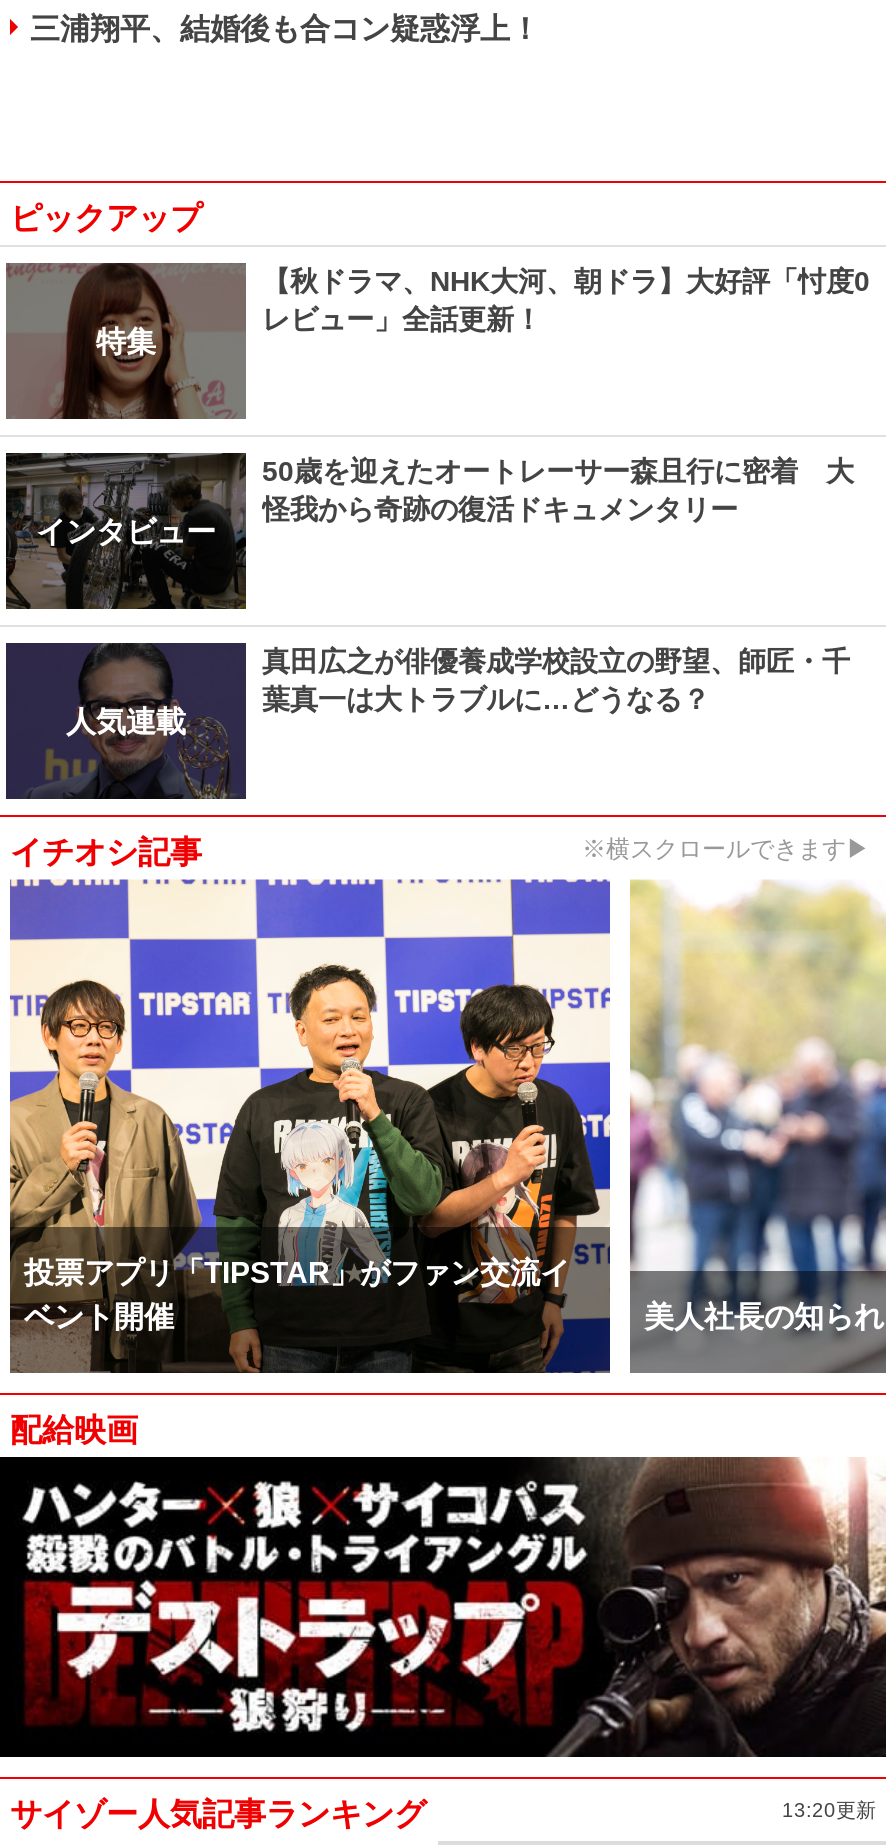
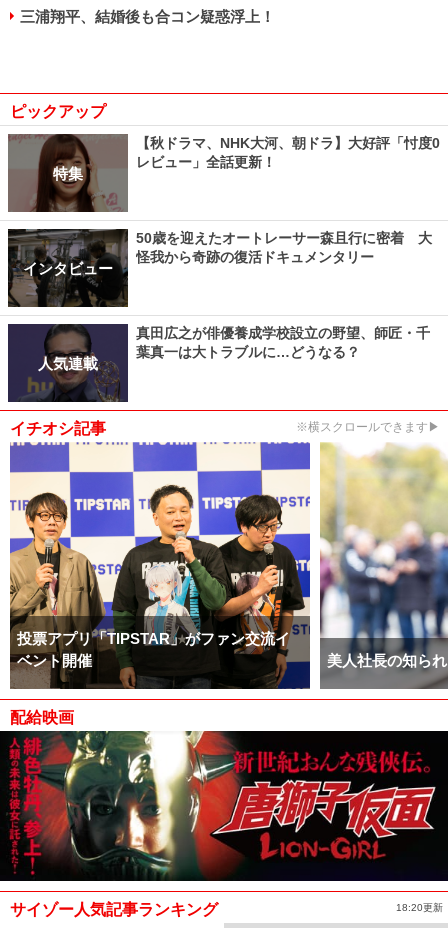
- [image]
- 13:20更新
+ [image]
+ 18:20更新
